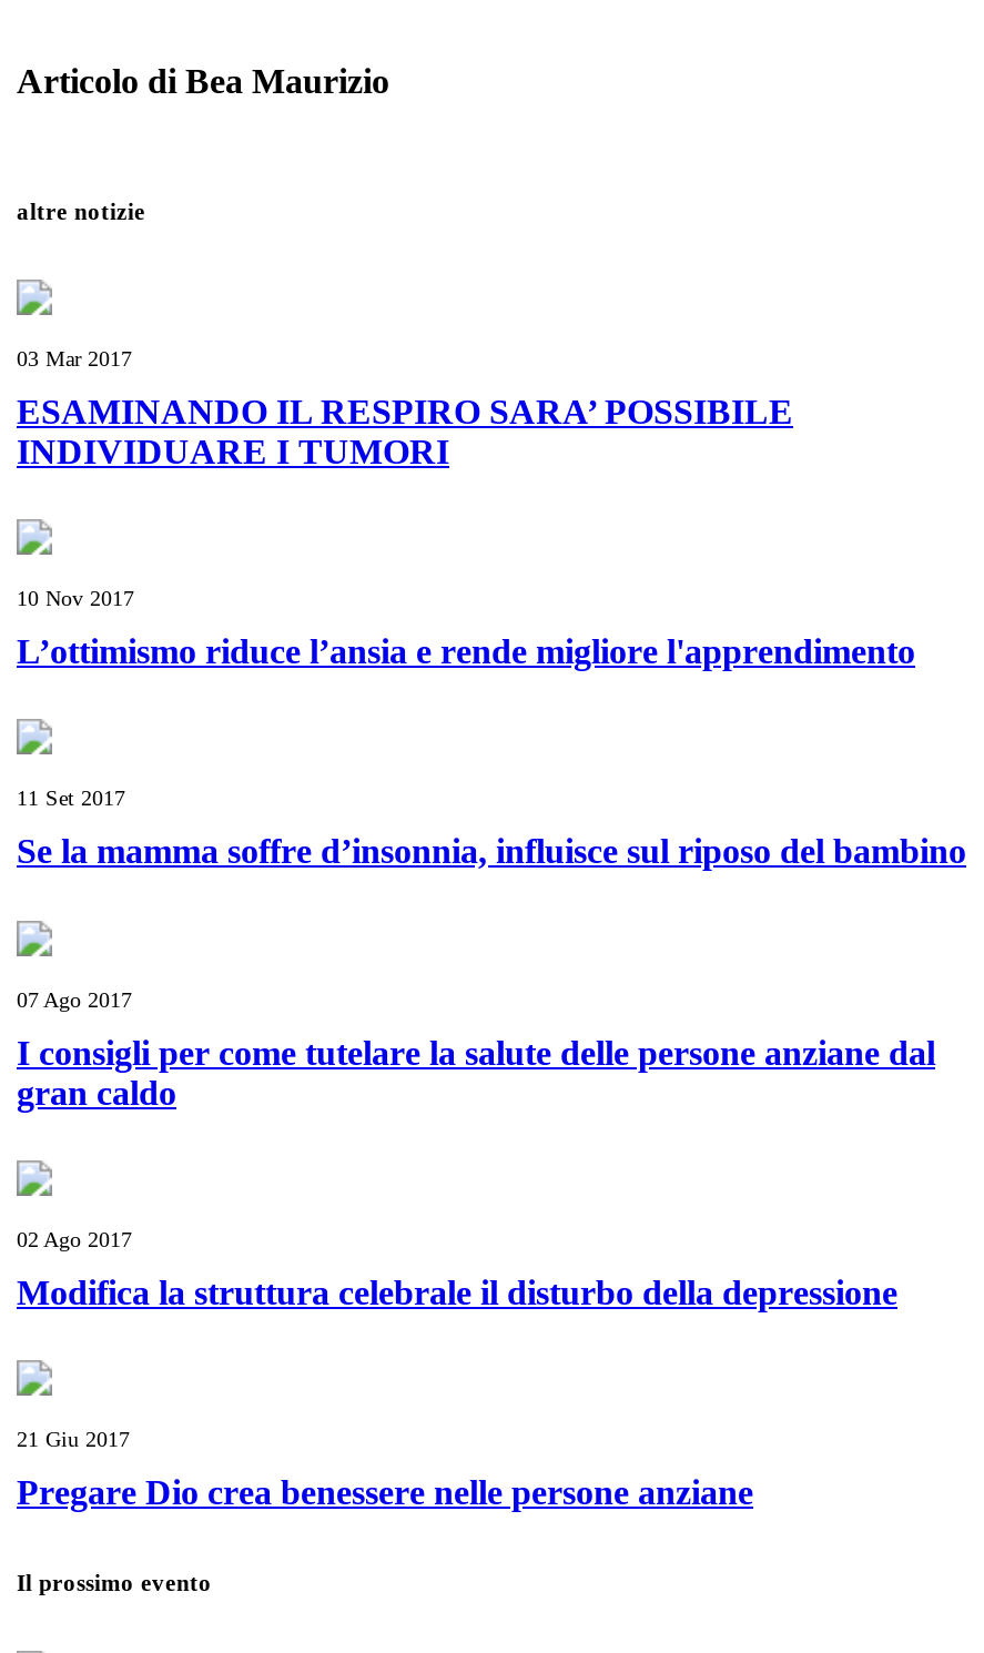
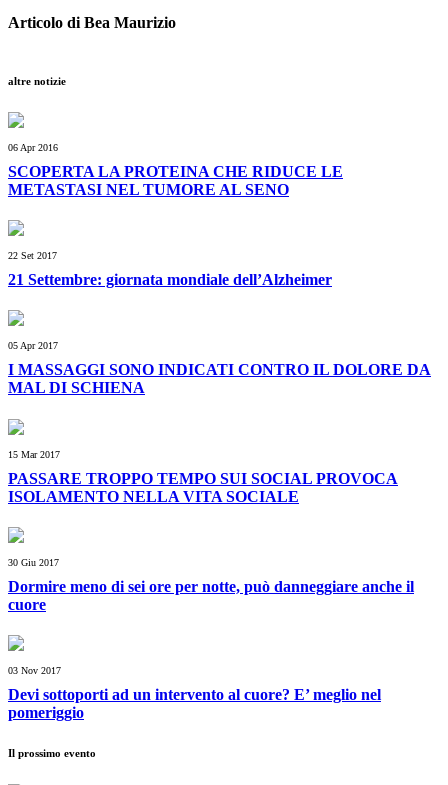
- 03 Mar 2017
+ 06 Apr 2016

- ESAMINANDO IL RESPIRO SARA’ POSSIBILE
- INDIVIDUARE I TUMORI
+ SCOPERTA LA PROTEINA CHE RIDUCE LE
+ METASTASI NEL TUMORE AL SENO

- 10 Nov 2017
+ 22 Set 2017

- L’ottimismo riduce l’ansia e rende migliore l'apprendimento
+ 21 Settembre: giornata mondiale dell’Alzheimer

- 11 Set 2017
+ 05 Apr 2017

- Se la mamma soffre d’insonnia, influisce sul riposo del bambino
+ I MASSAGGI SONO INDICATI CONTRO IL DOLORE DA
+ MAL DI SCHIENA

- 07 Ago 2017
+ 15 Mar 2017

- I consigli per come tutelare la salute delle persone anziane dal
- gran caldo
+ PASSARE TROPPO TEMPO SUI SOCIAL PROVOCA
+ ISOLAMENTO NELLA VITA SOCIALE

- 02 Ago 2017
+ 30 Giu 2017

- Modifica la struttura celebrale il disturbo della depressione
+ Dormire meno di sei ore per notte, può danneggiare anche il
+ cuore

- 21 Giu 2017
+ 03 Nov 2017

- Pregare Dio crea benessere nelle persone anziane
+ Devi sottoporti ad un intervento al cuore? E’ meglio nel
+ pomeriggio
